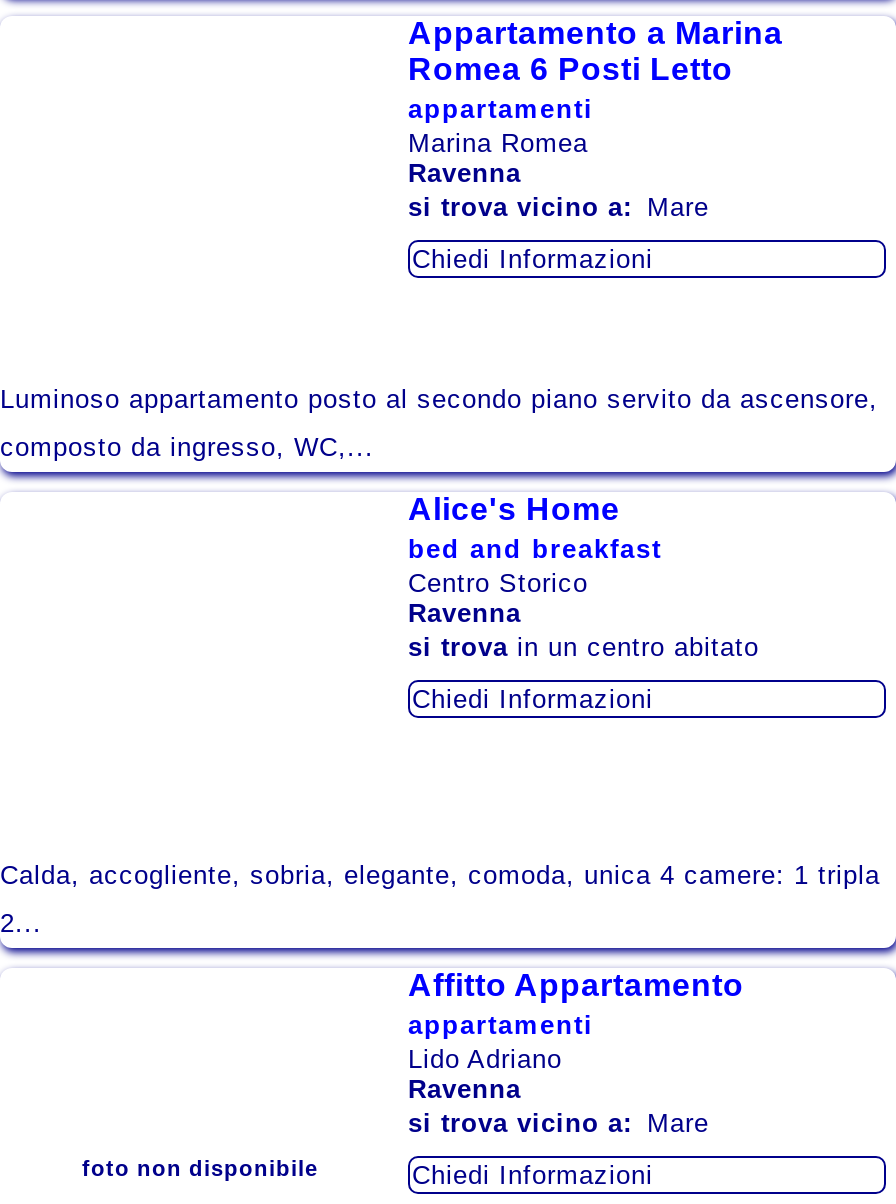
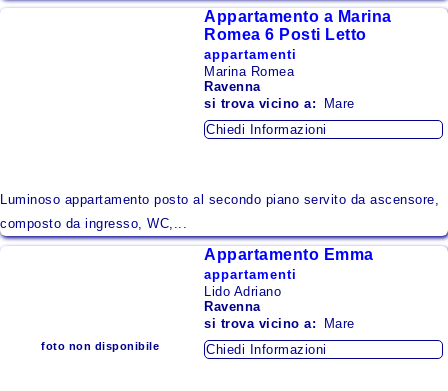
- Alice's Home
- bed and breakfast
- Centro Storico
- Ravenna
- si trova in un centro abitato
- Chiedi Informazioni

- Calda, accogliente, sobria, elegante, comoda, unica 4 camere: 1 tripla
- 2...

- Affitto Appartamento
+ Appartamento Emma
